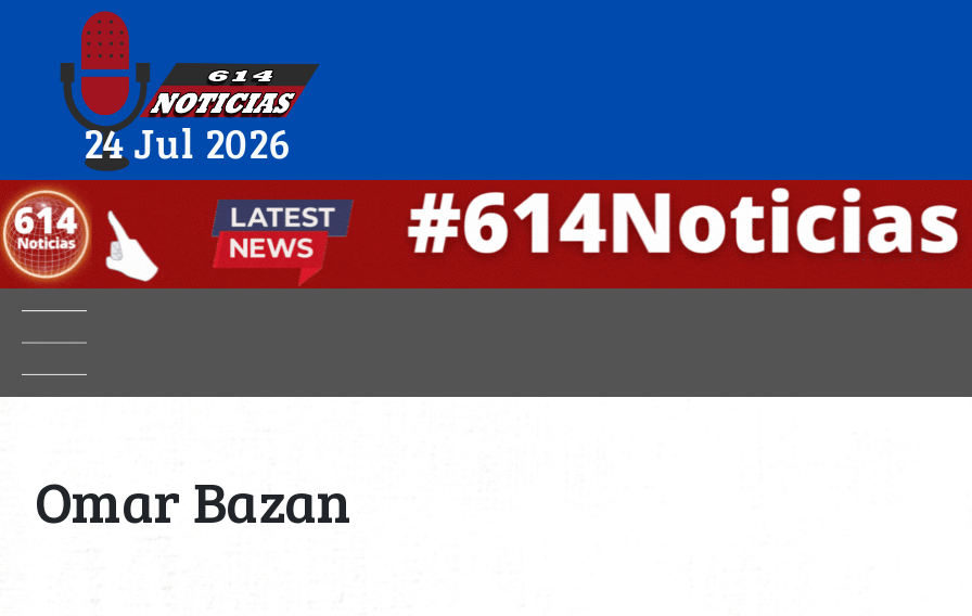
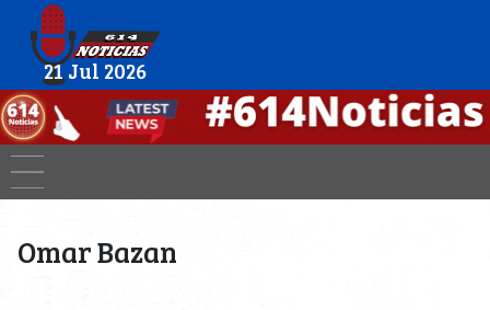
- 24 Jul 2026
+ 21 Jul 2026
